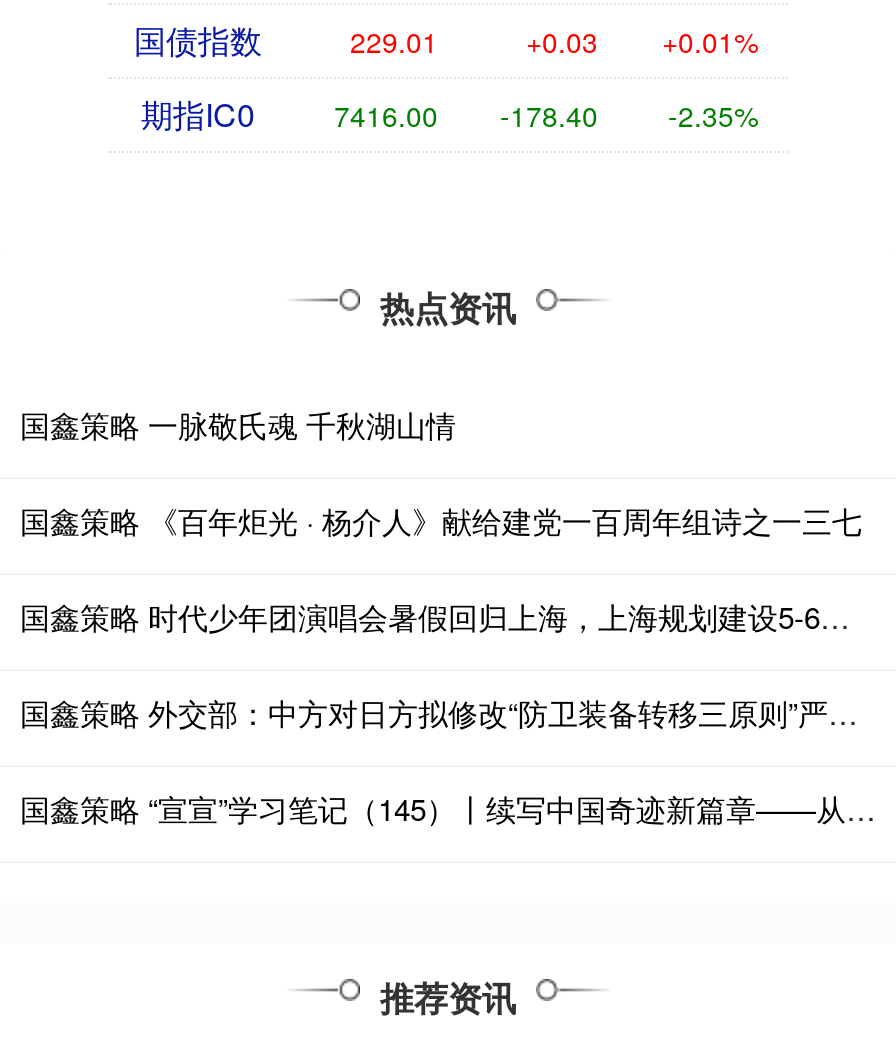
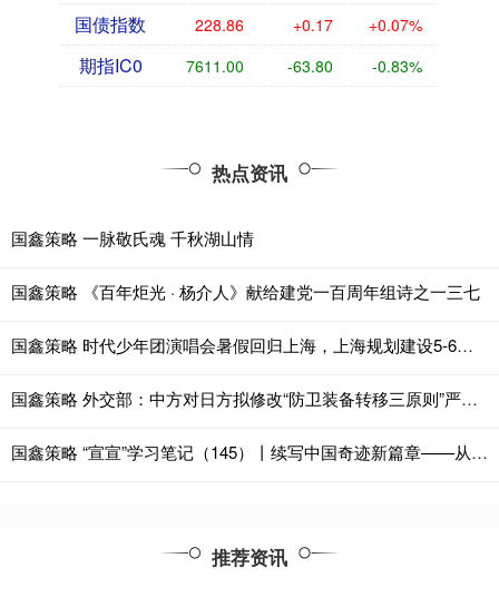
- 229.01
+ 228.86

- +0.03
+ +0.17

- +0.01%
+ +0.07%

- 7416.00
+ 7611.00

- -178.40
+ -63.80

- -2.35%
+ -0.83%
